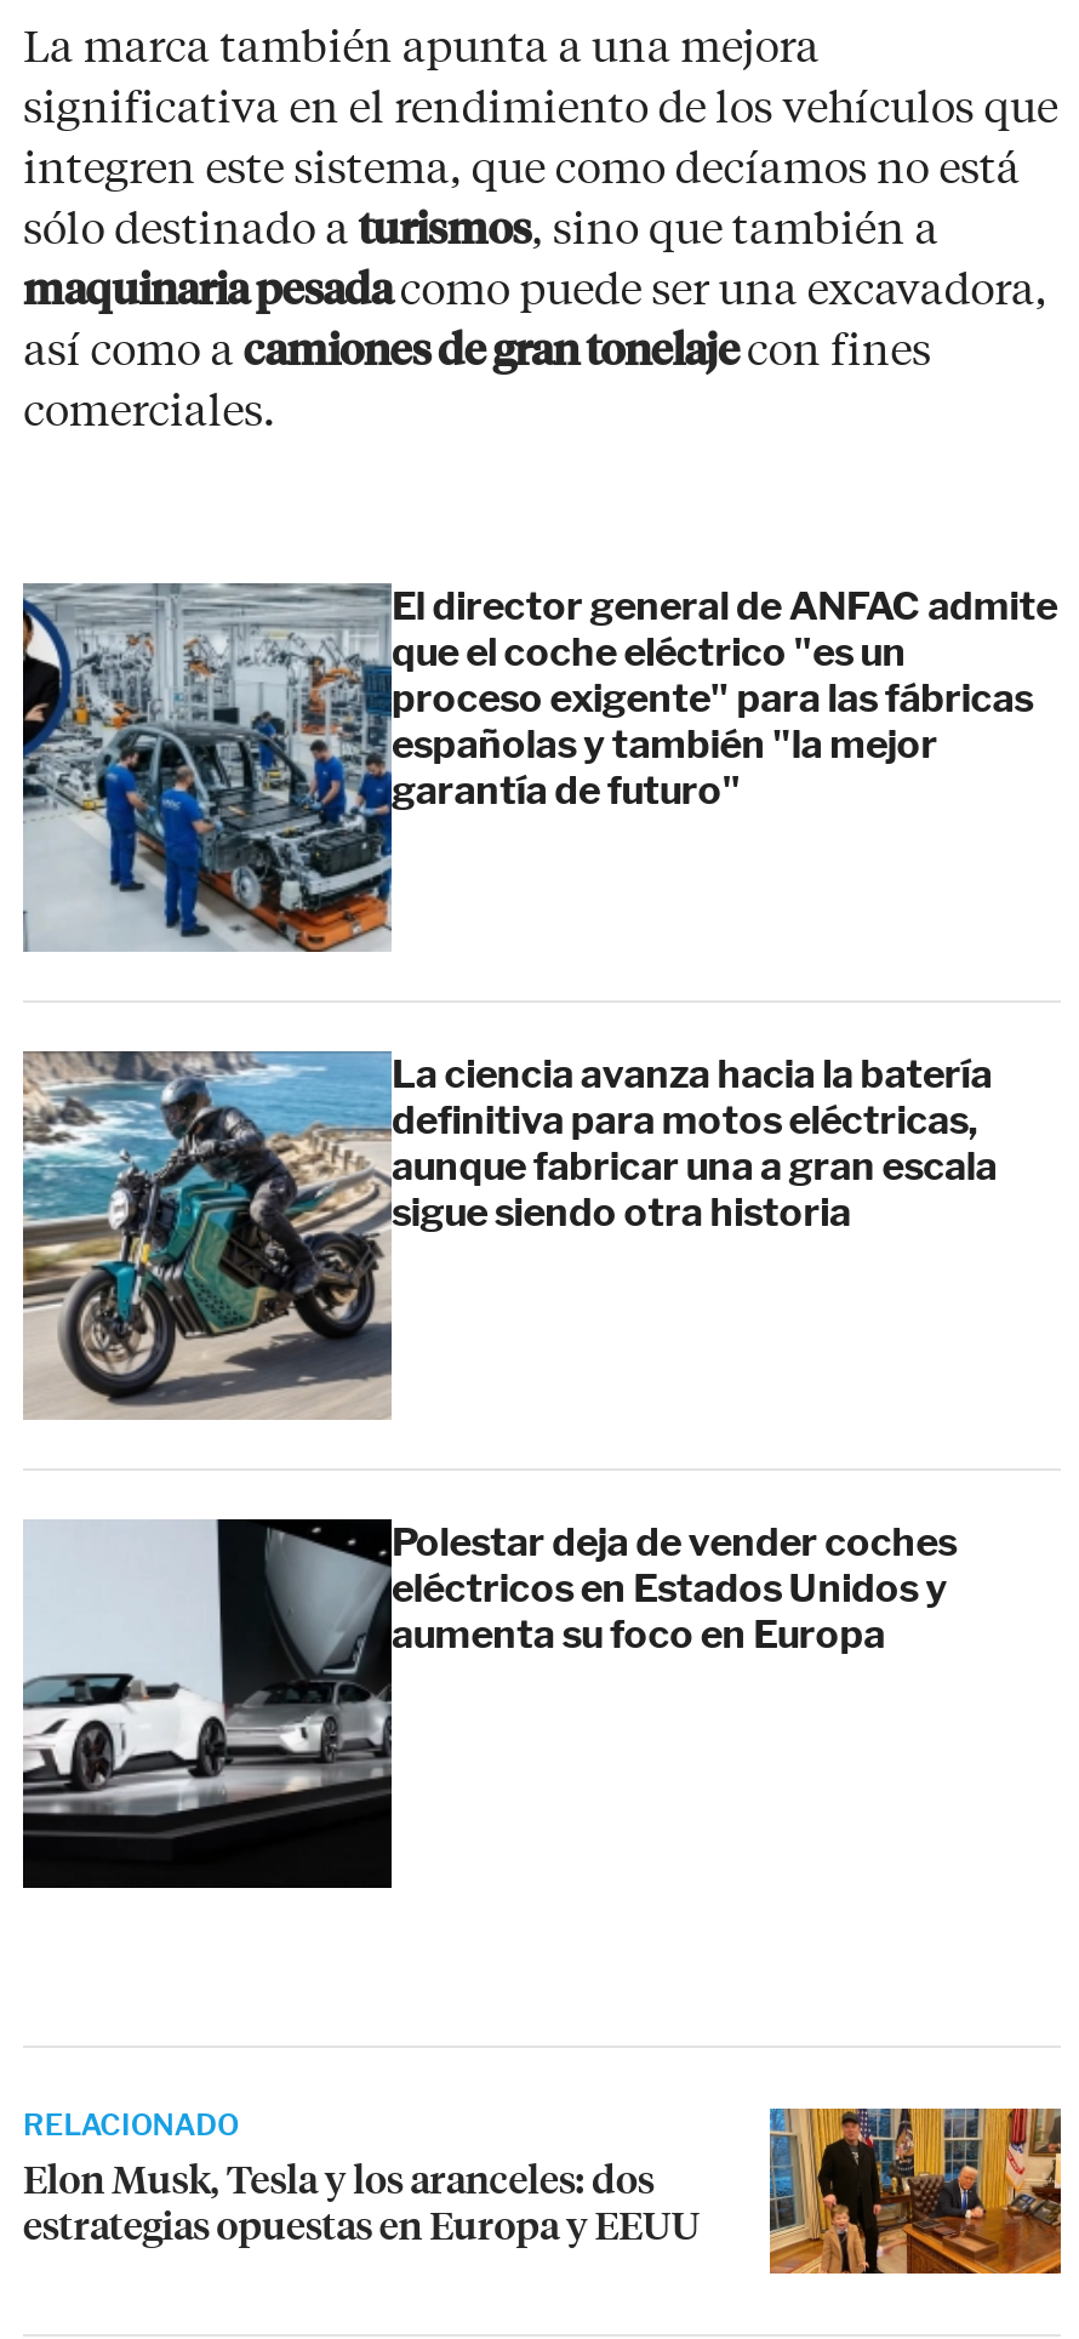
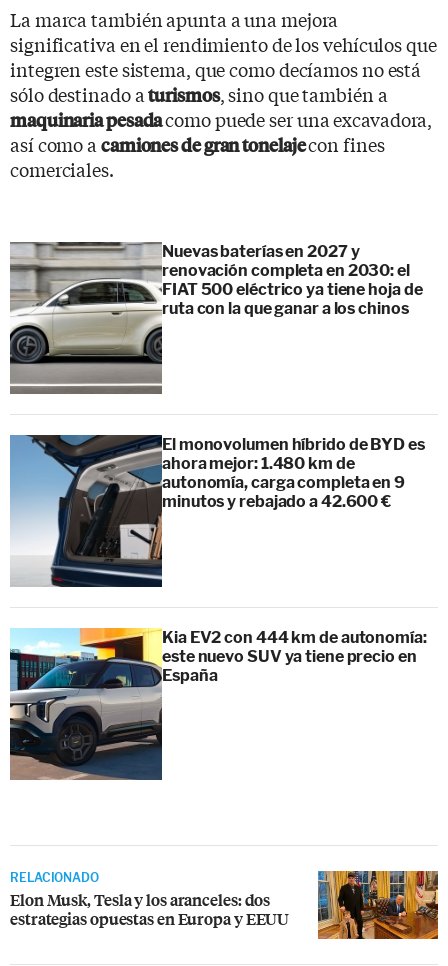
- [image]
- El director general de ANFAC admite
- que el coche eléctrico "es un
- proceso exigente" para las fábricas
- españolas y también "la mejor
- garantía de futuro"
+ [image]
+ Nuevas baterías en 2027 y
+ renovación completa en 2030: el
+ FIAT 500 eléctrico ya tiene hoja de
+ ruta con la que ganar a los chinos

- [image]
- La ciencia avanza hacia la batería
- definitiva para motos eléctricas,
- aunque fabricar una a gran escala
- sigue siendo otra historia
+ [image]
+ El monovolumen híbrido de BYD es
+ ahora mejor: 1.480 km de
+ autonomía, carga completa en 9
+ minutos y rebajado a 42.600 €

- [image]
- Polestar deja de vender coches
- eléctricos en Estados Unidos y
- aumenta su foco en Europa
+ [image]
+ Kia EV2 con 444 km de autonomía:
+ este nuevo SUV ya tiene precio en
+ España
